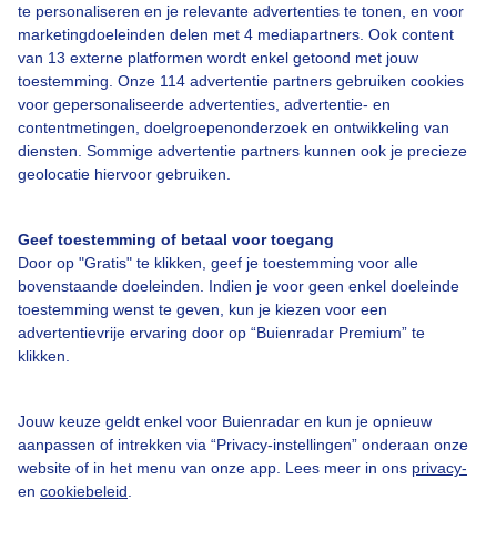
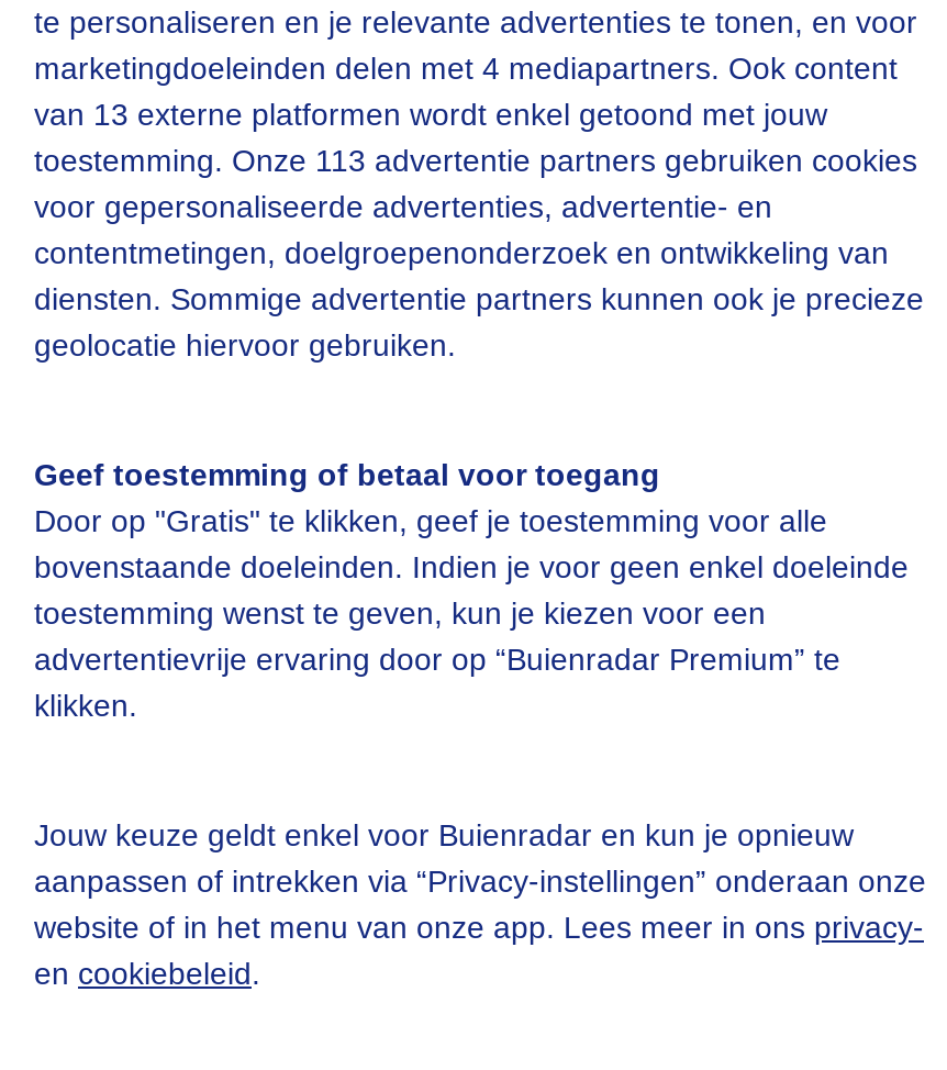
- toestemming. Onze 114 advertentie partners gebruiken cookies
+ toestemming. Onze 113 advertentie partners gebruiken cookies
